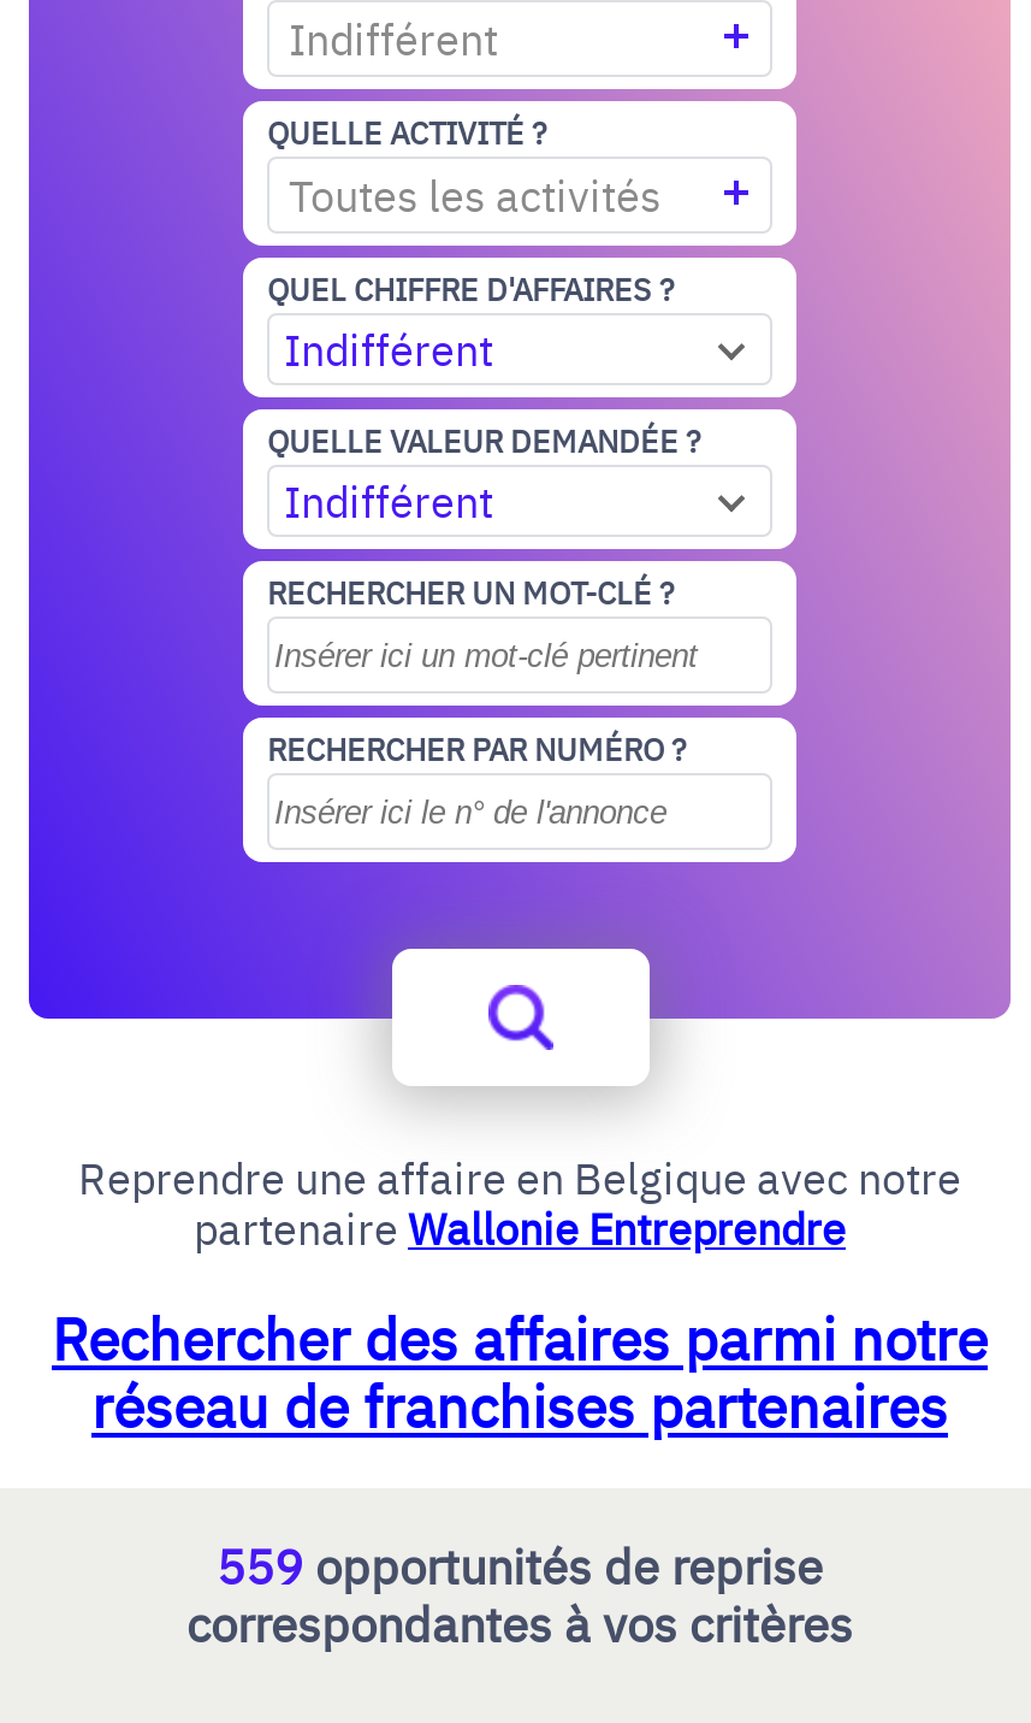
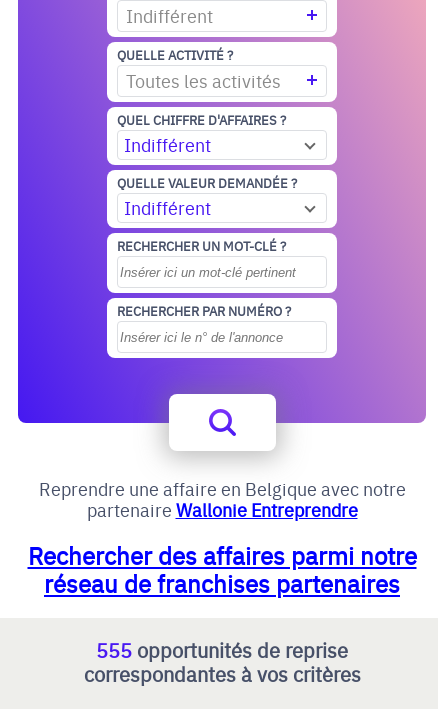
- 559 opportunités de reprise
+ 555 opportunités de reprise
